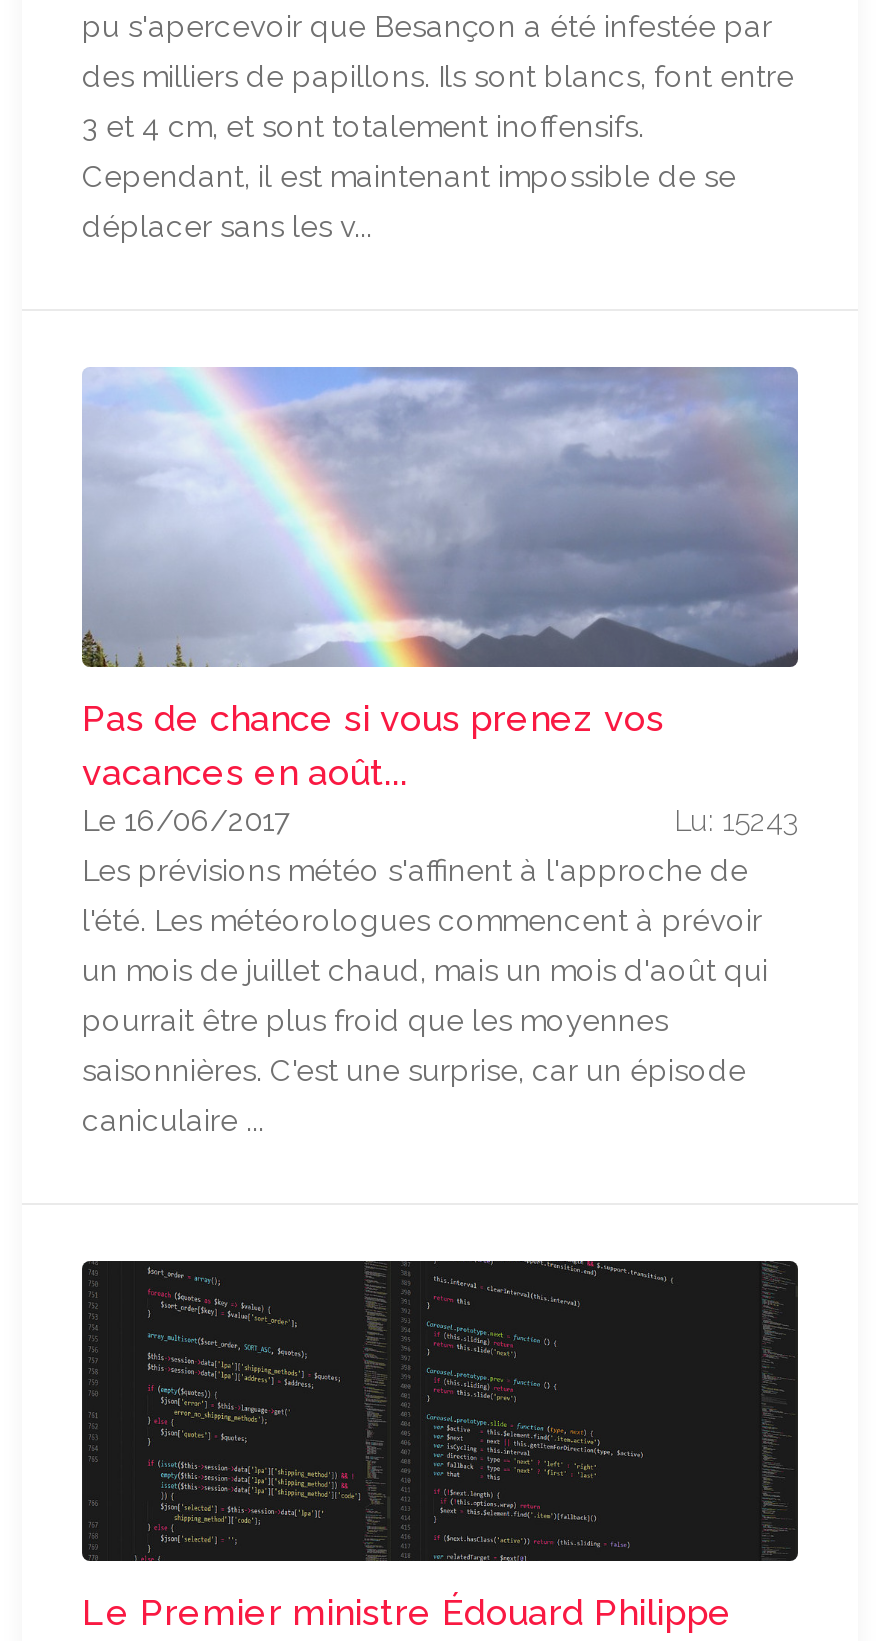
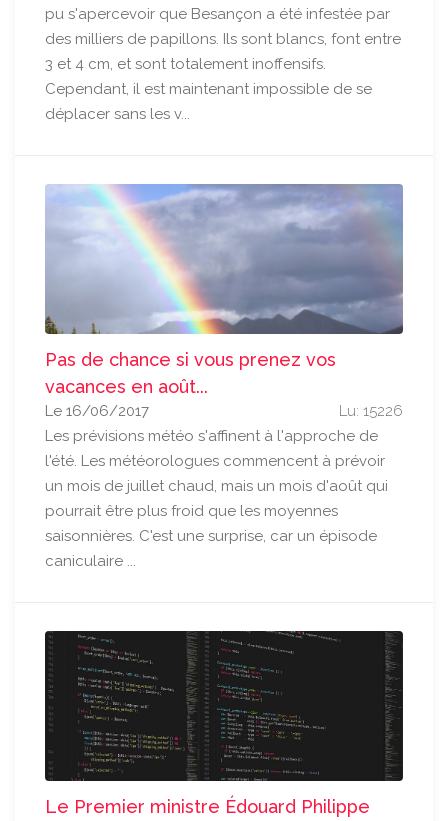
- Lu: 15243
+ Lu: 15226
